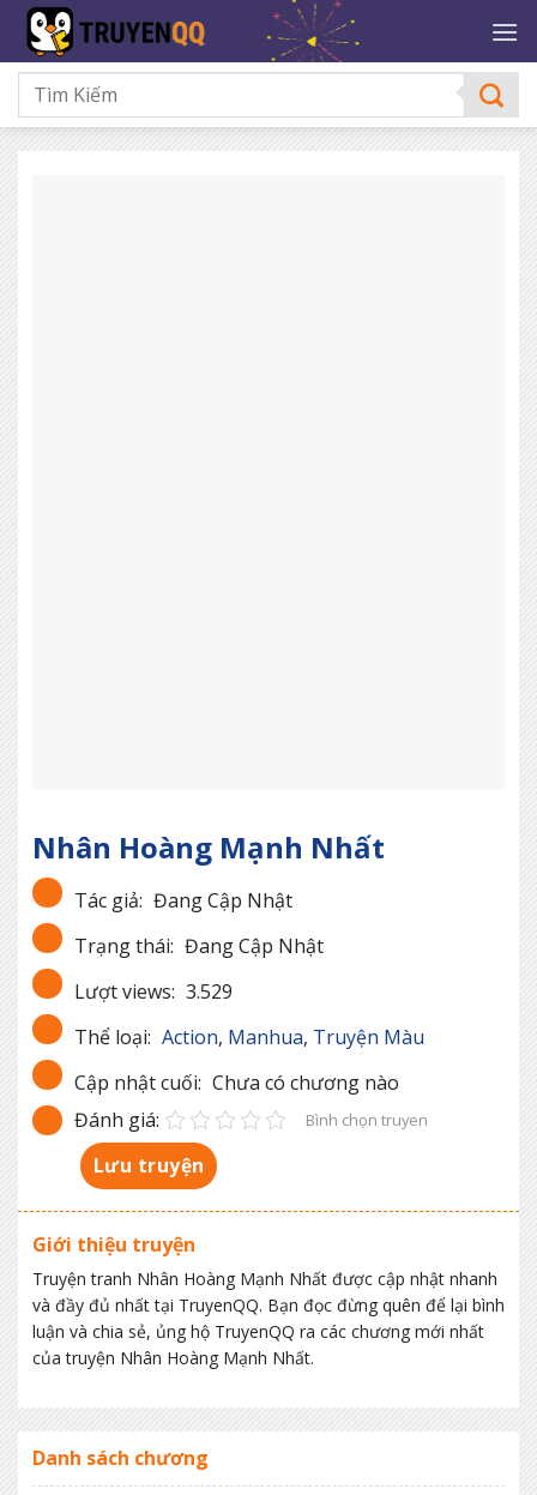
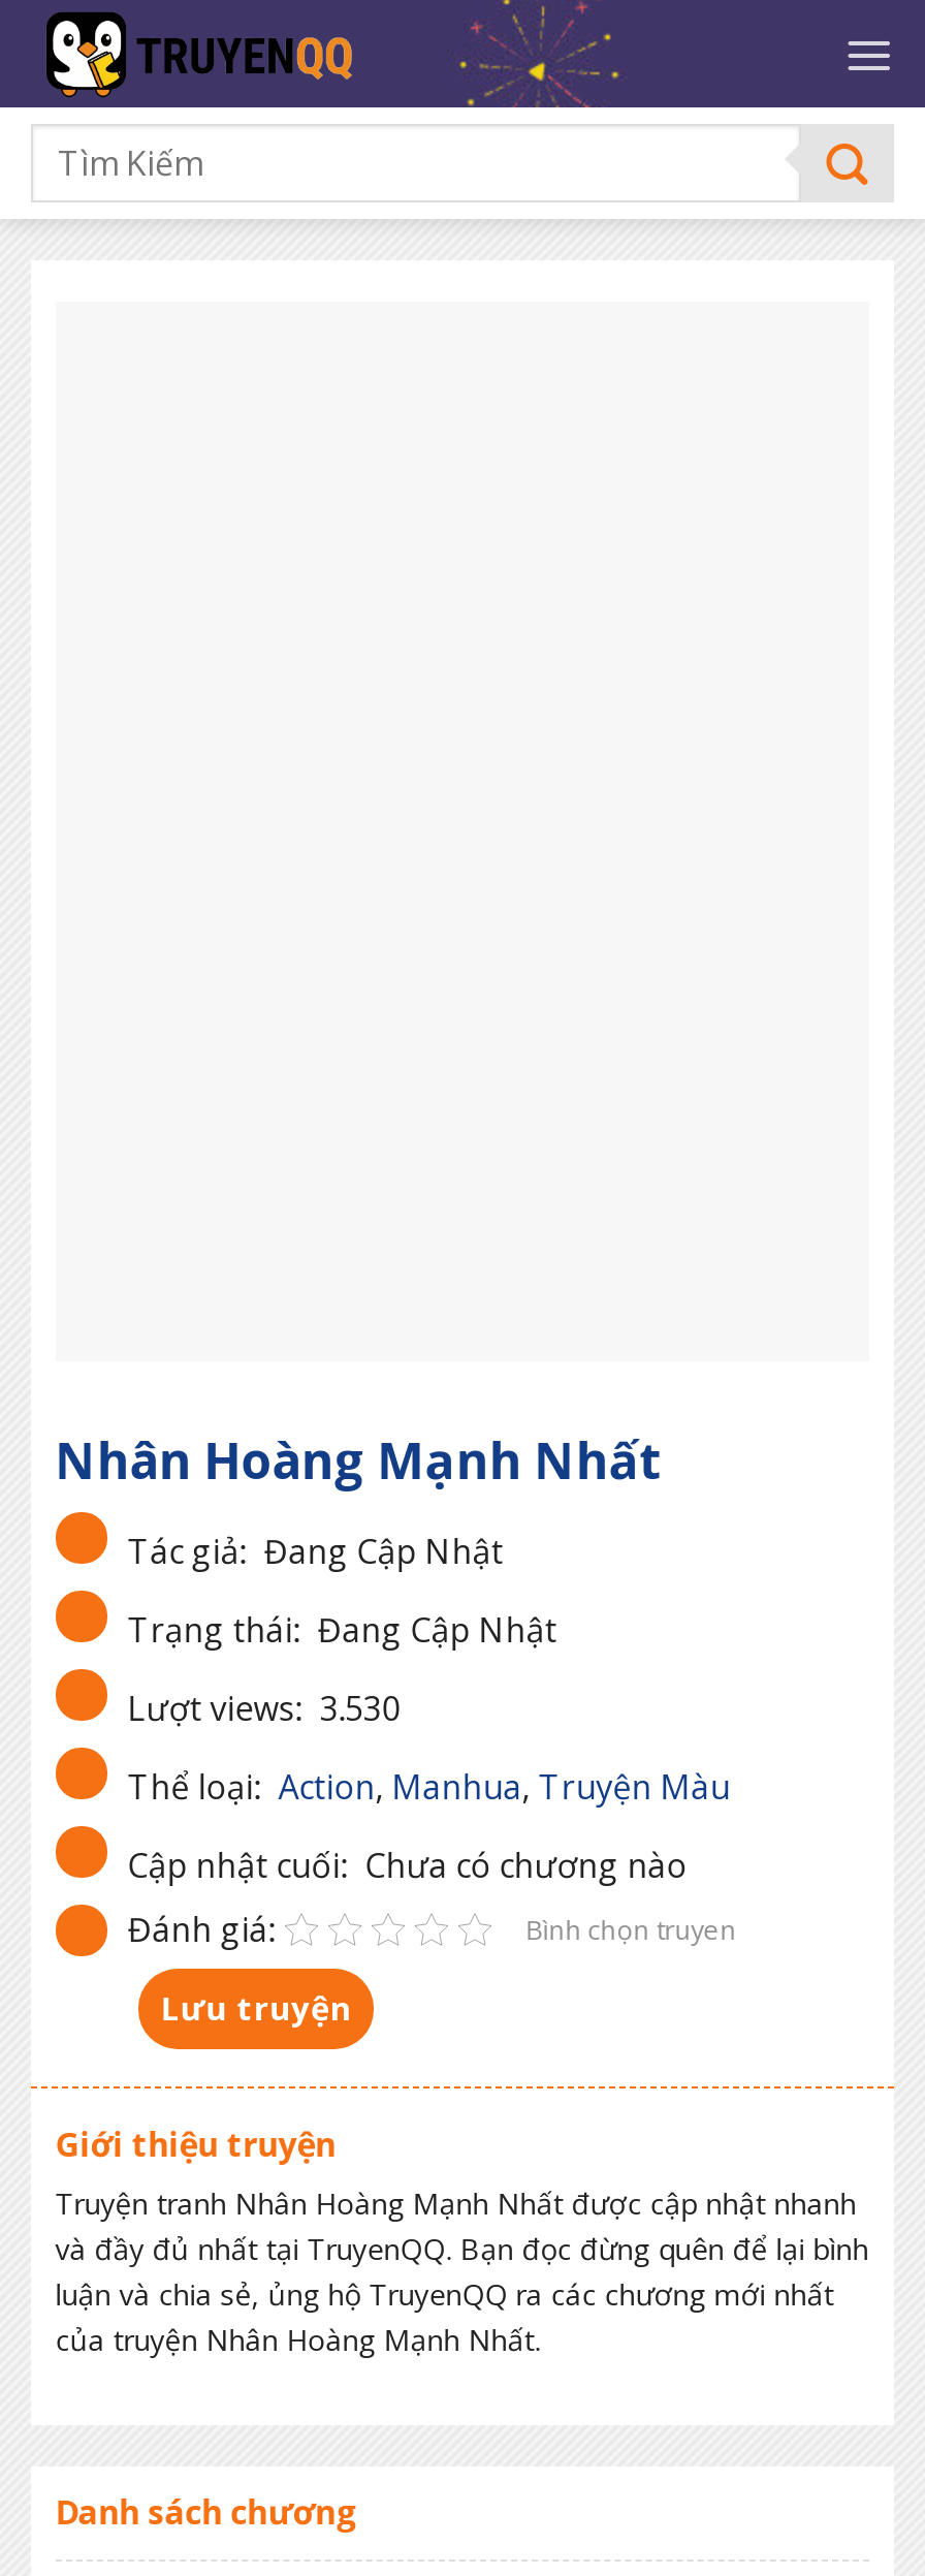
- Lượt views: 3.529
+ Lượt views: 3.530
